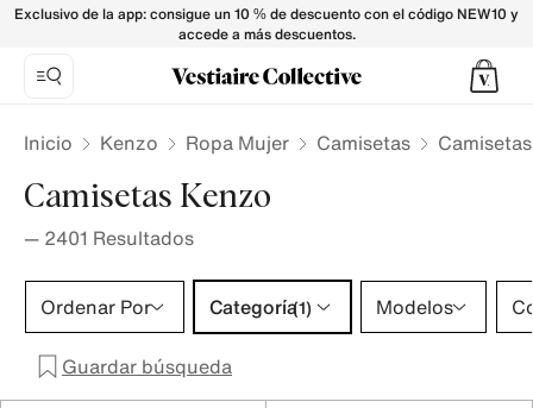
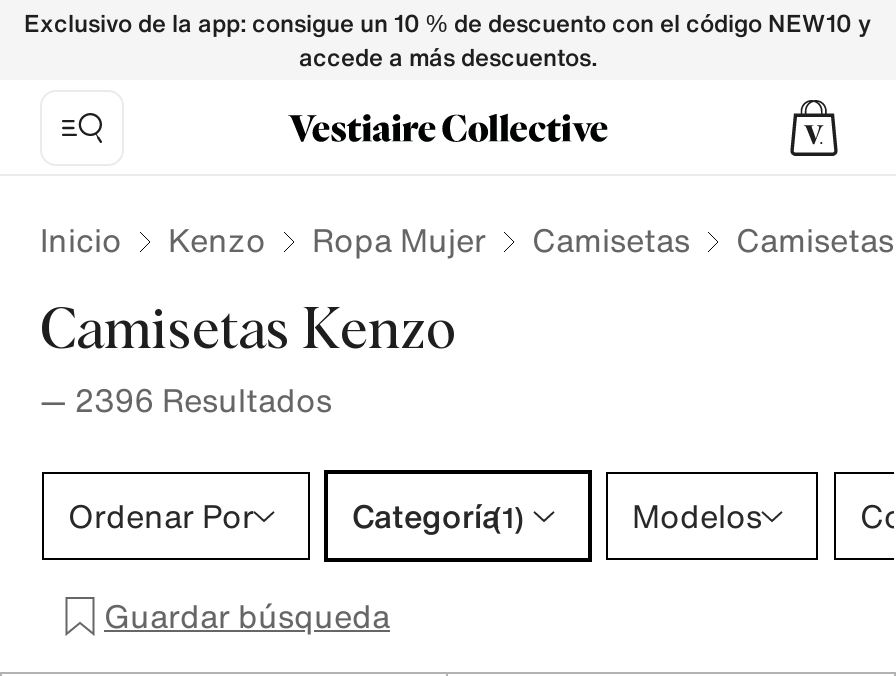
- — 2401 Resultados
+ — 2396 Resultados
